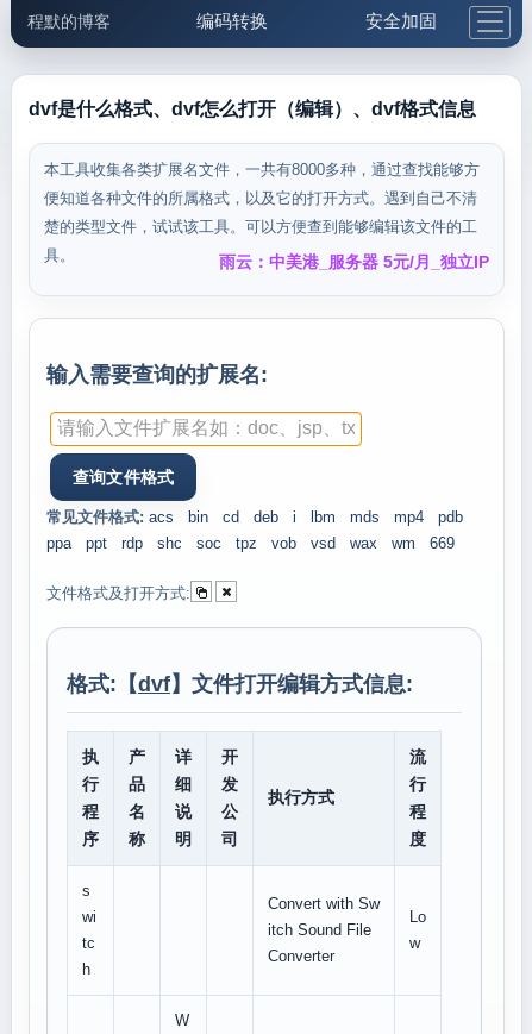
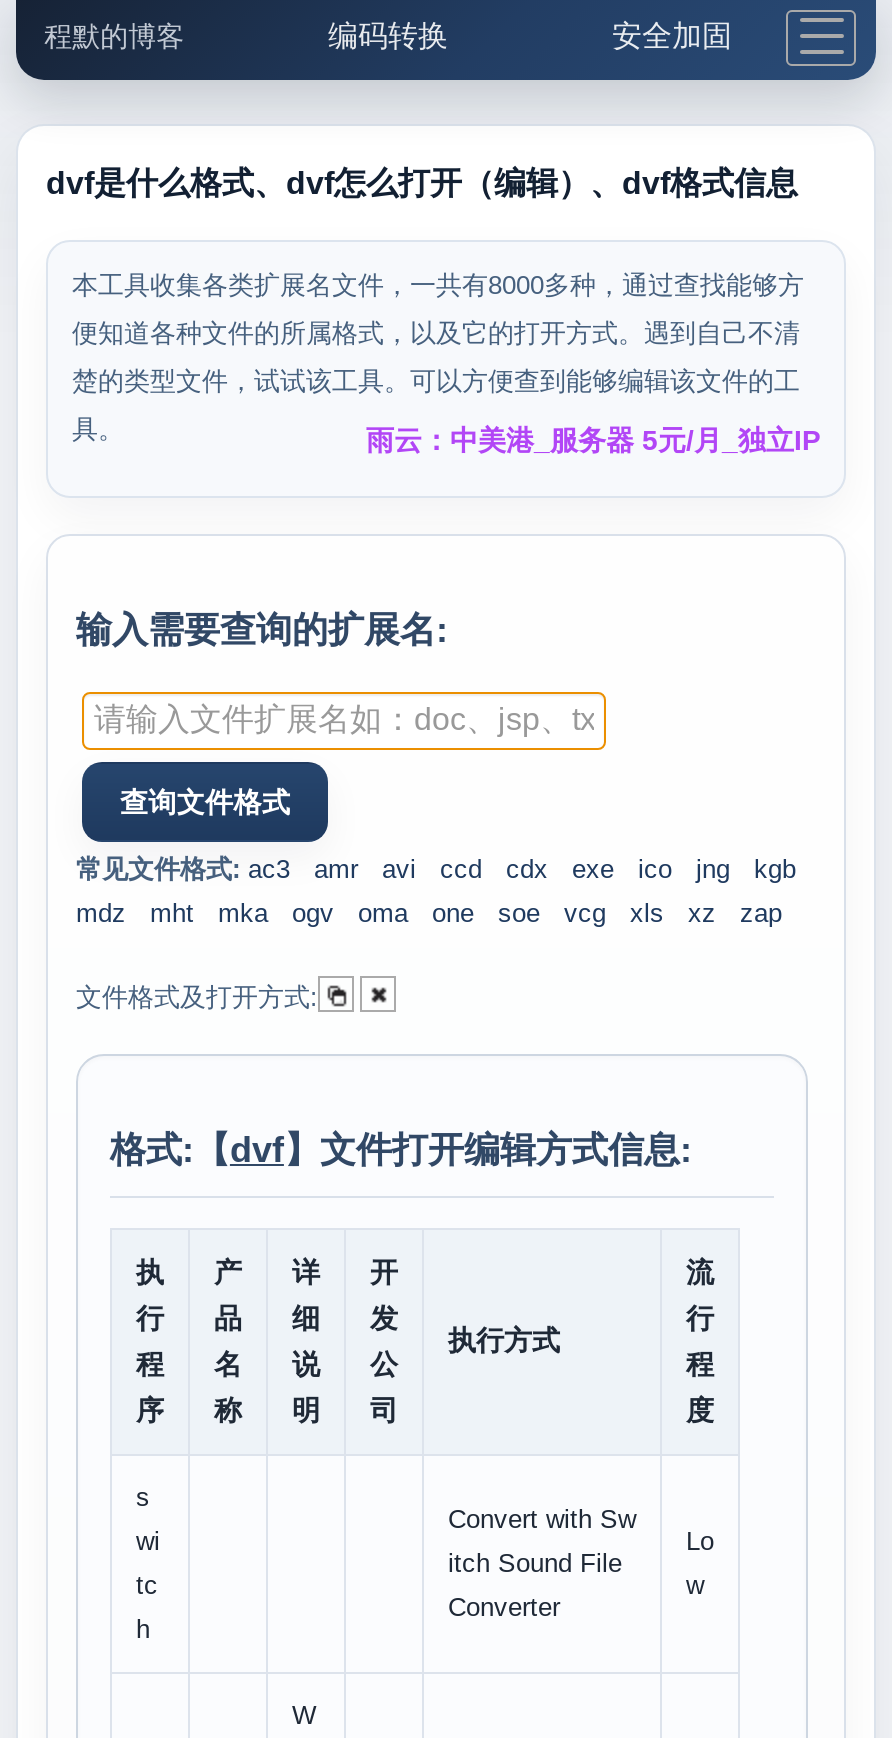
- 常见文件格式: acs
- bin
- cd
- deb
- i
- lbm
- mds
- mp4
- pdb
+ 常见文件格式: ac3
+ amr
+ avi
+ ccd
+ cdx
+ exe
+ ico
+ jng
+ kgb

- ppa
- ppt
- rdp
- shc
- soc
- tpz
- vob
- vsd
- wax
- wm
- 669
+ mdz
+ mht
+ mka
+ ogv
+ oma
+ one
+ soe
+ vcg
+ xls
+ xz
+ zap
